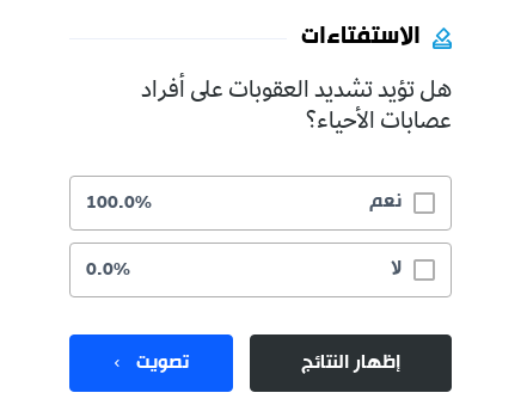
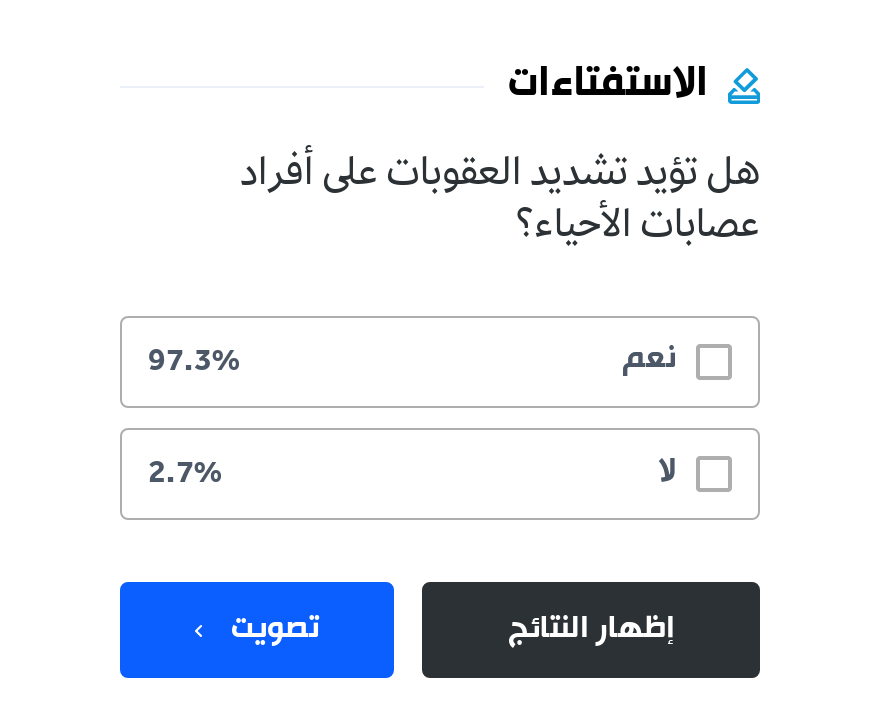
- 100.0%
+ 97.3%

- 0.0%
+ 2.7%
